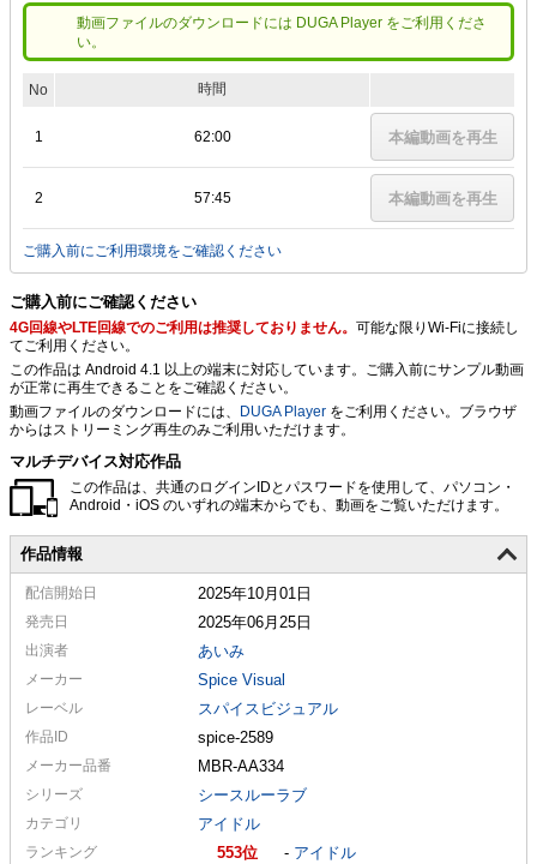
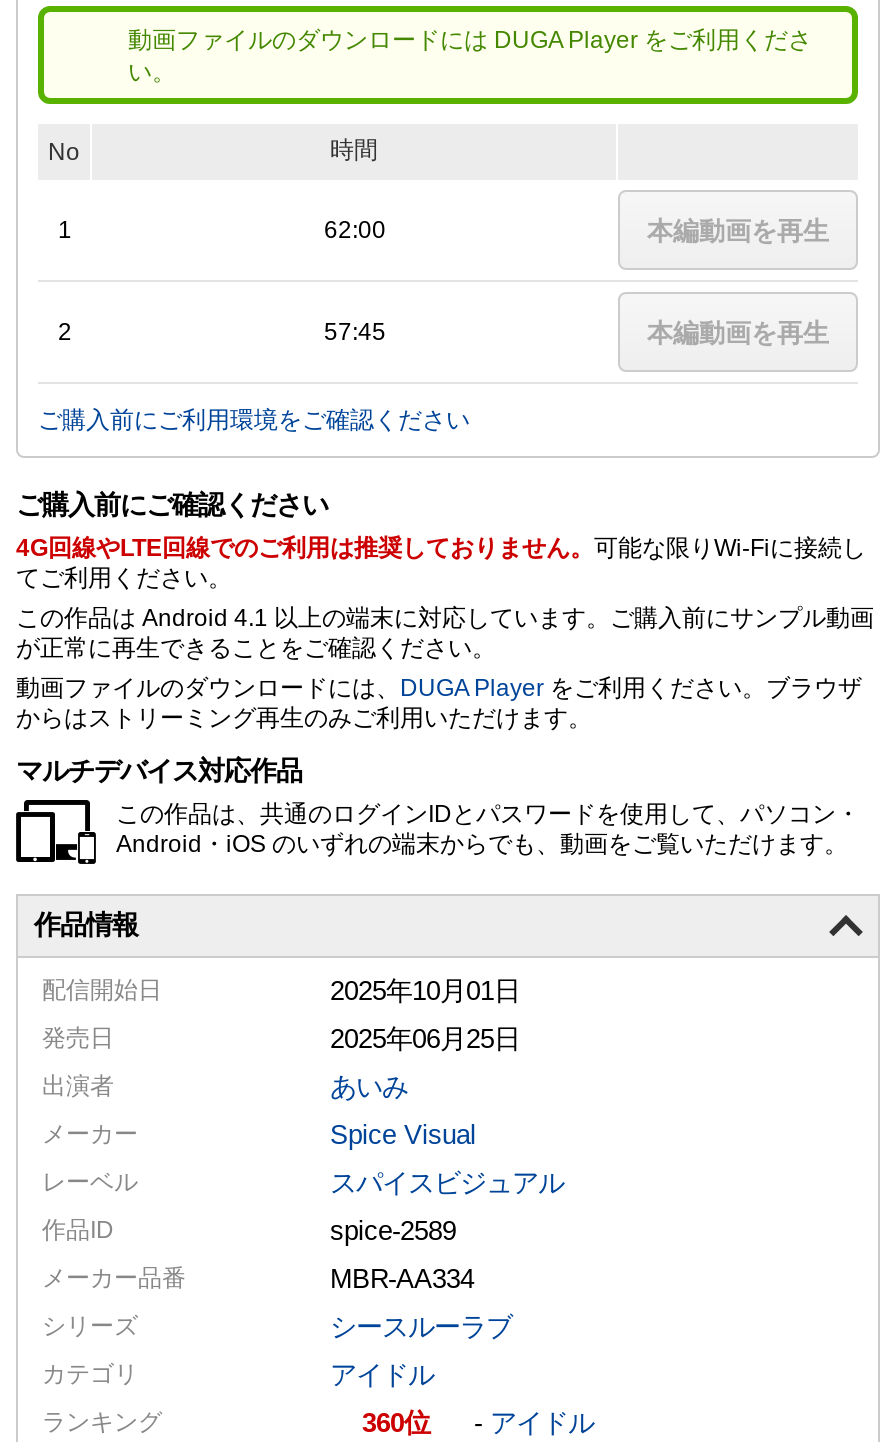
- 553
+ 360
